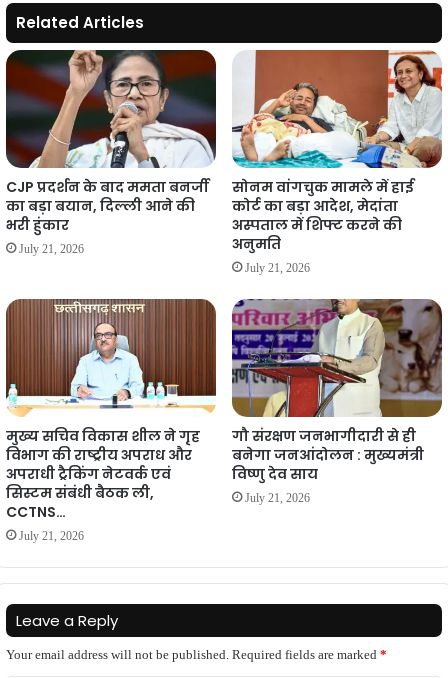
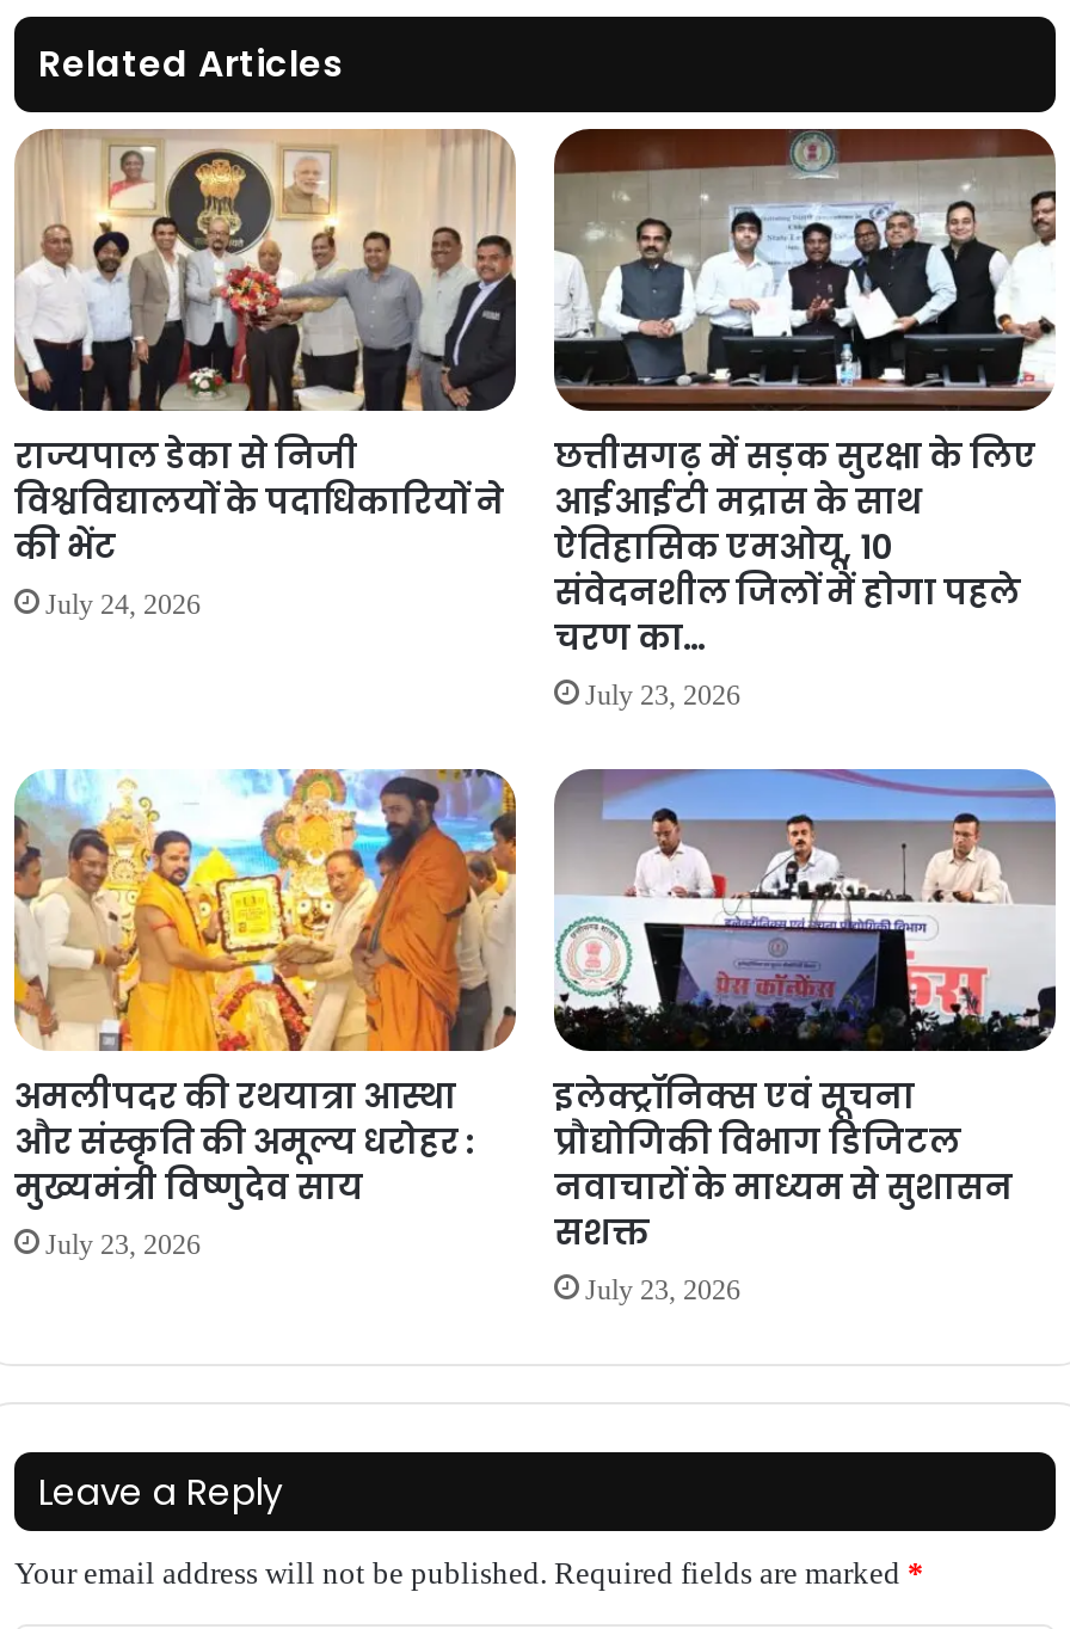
- [image]
- CJP प्रदर्शन के बाद ममता बनर्जी
- का बड़ा बयान, दिल्ली आने की
- भरी हुंकार
- July 21, 2026
+ [image]
+ राज्यपाल डेका से निजी
+ विश्वविद्यालयों के पदाधिकारियों ने
+ की भेंट
+ July 24, 2026

- [image]
- सोनम वांगचुक मामले में हाई
- कोर्ट का बड़ा आदेश, मेदांता
- अस्पताल में शिफ्ट करने की
- अनुमति
- July 21, 2026
+ [image]
+ छत्तीसगढ़ में सड़क सुरक्षा के लिए
+ आईआईटी मद्रास के साथ
+ ऐतिहासिक एमओयू, 10
+ संवेदनशील जिलों में होगा पहले
+ चरण का…
+ July 23, 2026

- [image]
- मुख्य सचिव विकास शील ने गृह
- विभाग की राष्ट्रीय अपराध और
- अपराधी ट्रैकिंग नेटवर्क एवं
- सिस्टम संबंधी बैठक ली,
- CCTNS…
- July 21, 2026
+ [image]
+ अमलीपदर की रथयात्रा आस्था
+ और संस्कृति की अमूल्य धरोहर :
+ मुख्यमंत्री विष्णुदेव साय
+ July 23, 2026

- [image]
- गौ संरक्षण जनभागीदारी से ही
- बनेगा जनआंदोलन : मुख्यमंत्री
- विष्णु देव साय
- July 21, 2026
+ [image]
+ इलेक्ट्रॉनिक्स एवं सूचना
+ प्रौद्योगिकी विभाग डिजिटल
+ नवाचारों के माध्यम से सुशासन
+ सशक्त
+ July 23, 2026
